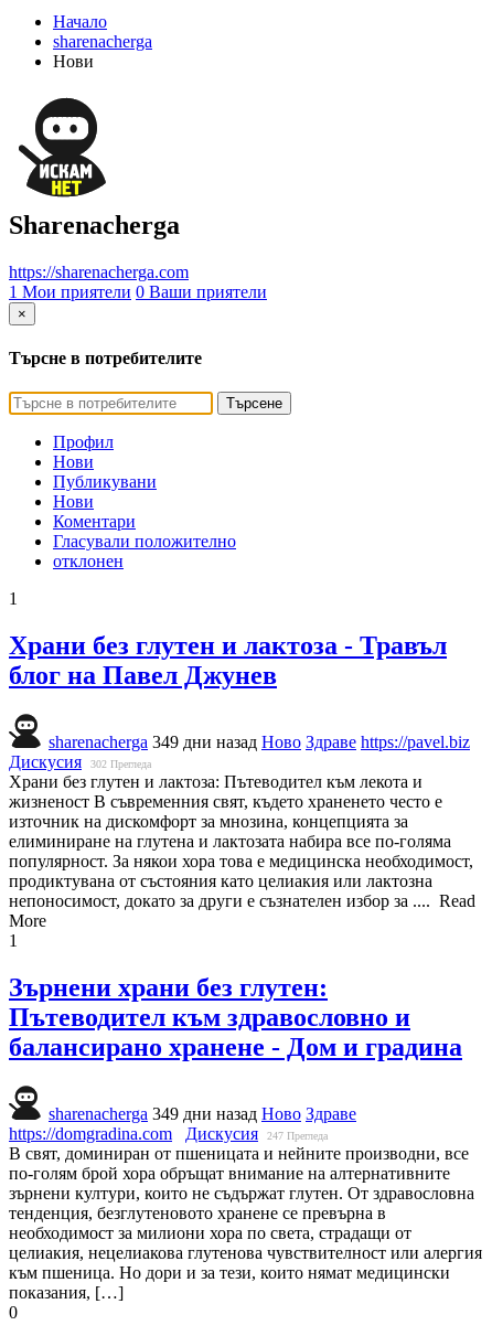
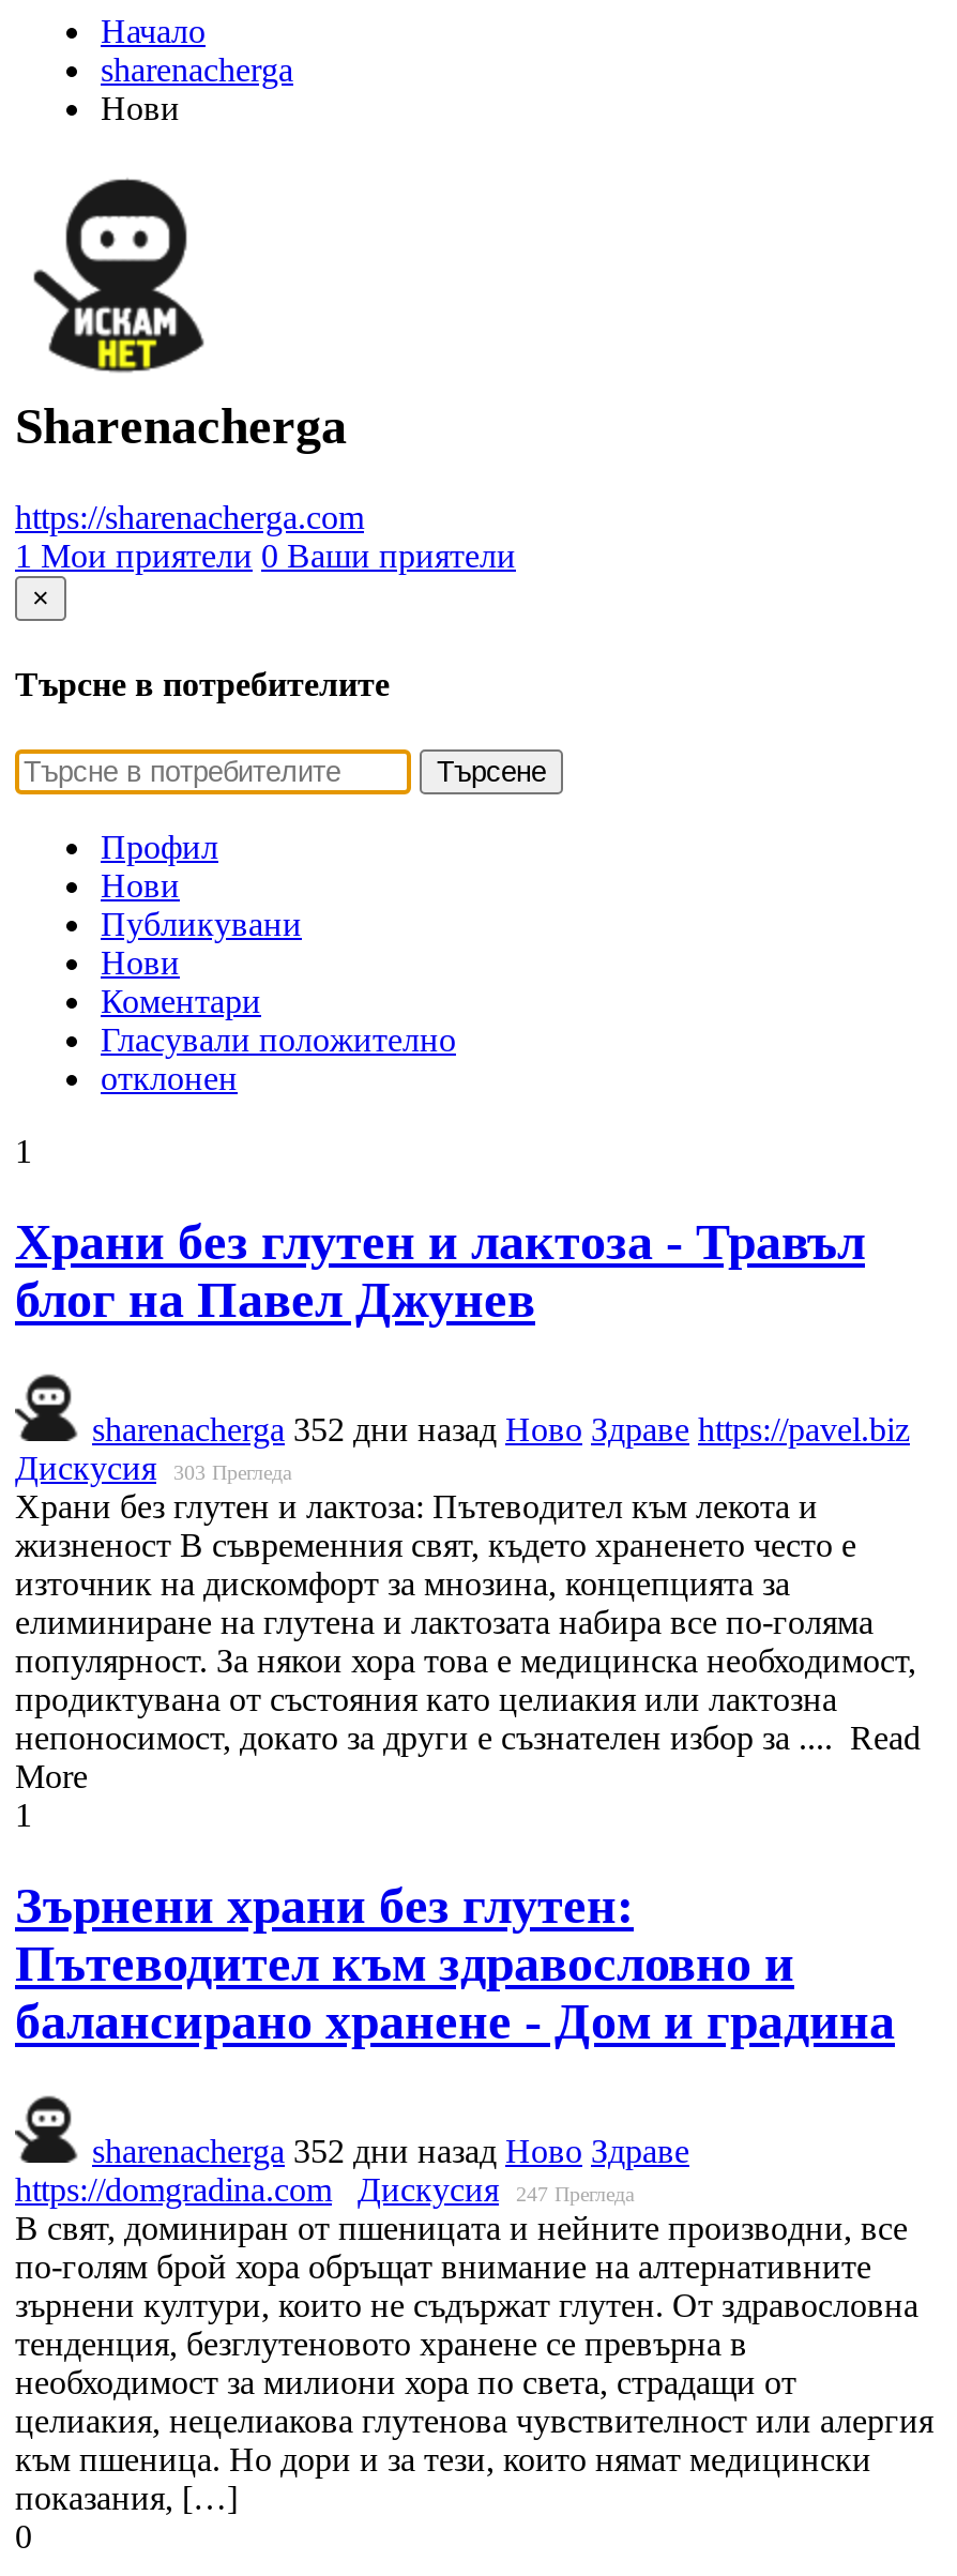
- sharenacherga 349 дни назад Ново Здраве https://pavel.biz
+ sharenacherga 352 дни назад Ново Здраве https://pavel.biz

- Дискусия 302 Прегледа
+ Дискусия 303 Прегледа

- sharenacherga 349 дни назад Ново Здраве
+ sharenacherga 352 дни назад Ново Здраве
